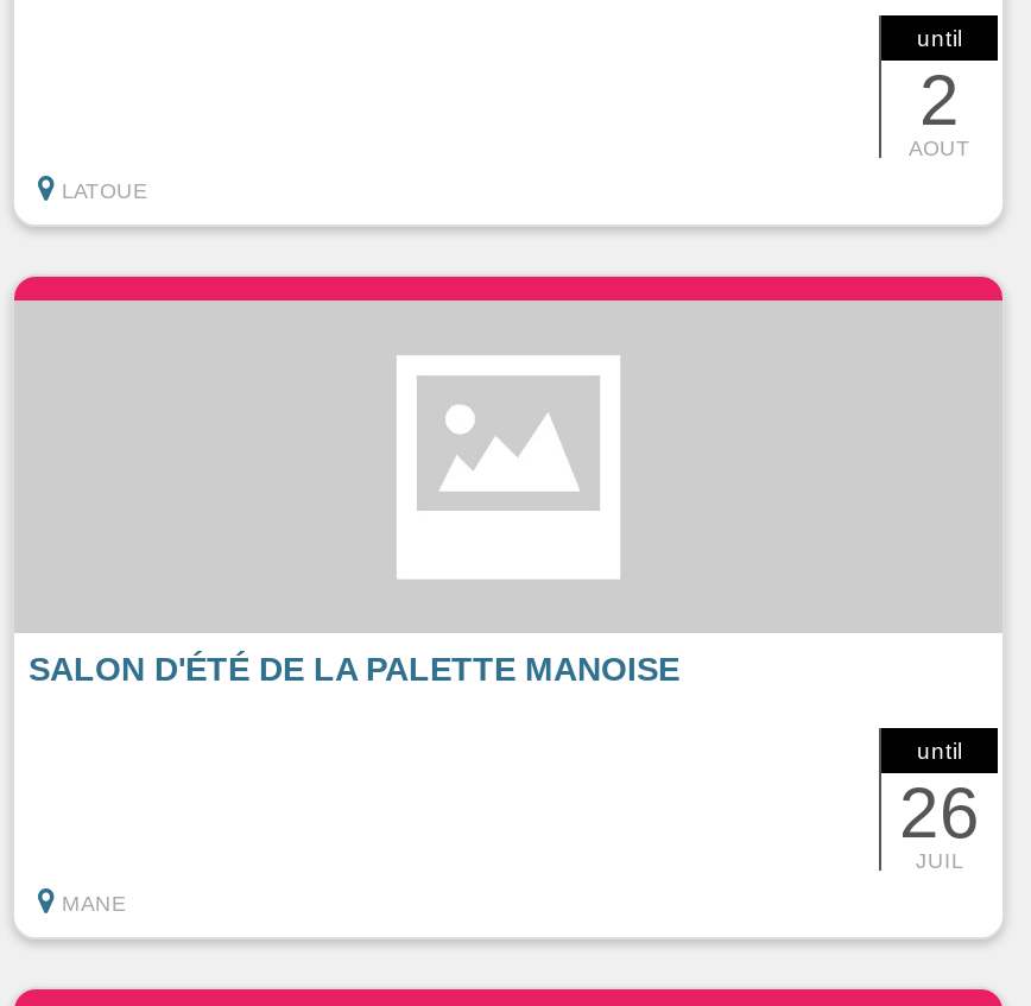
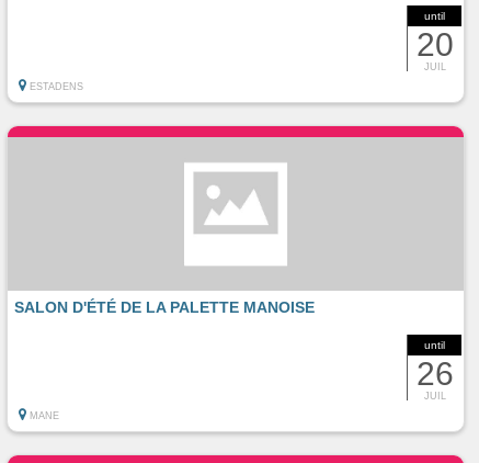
- 2
- AOUT
+ 20
+ JUIL

- LATOUE
+ ESTADENS
